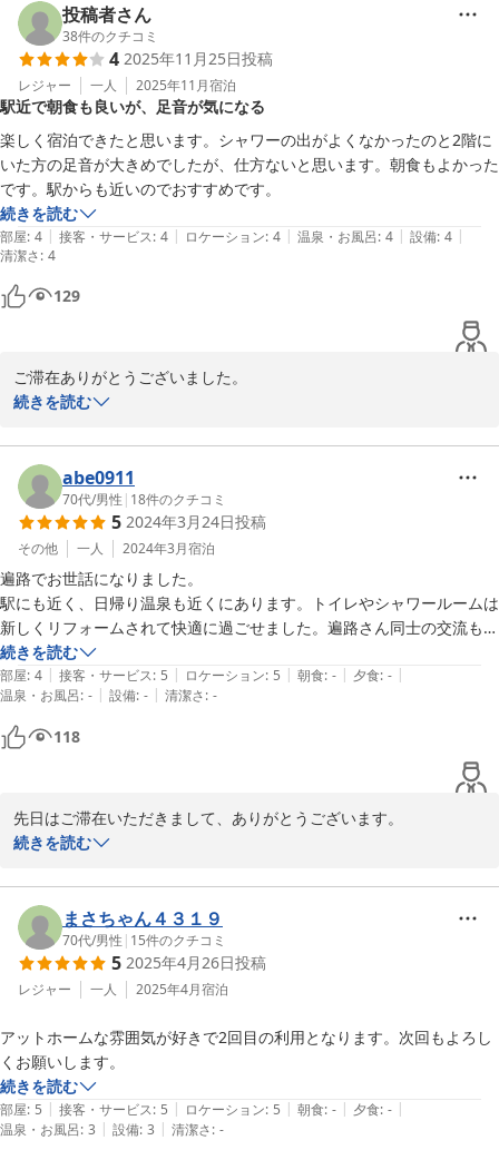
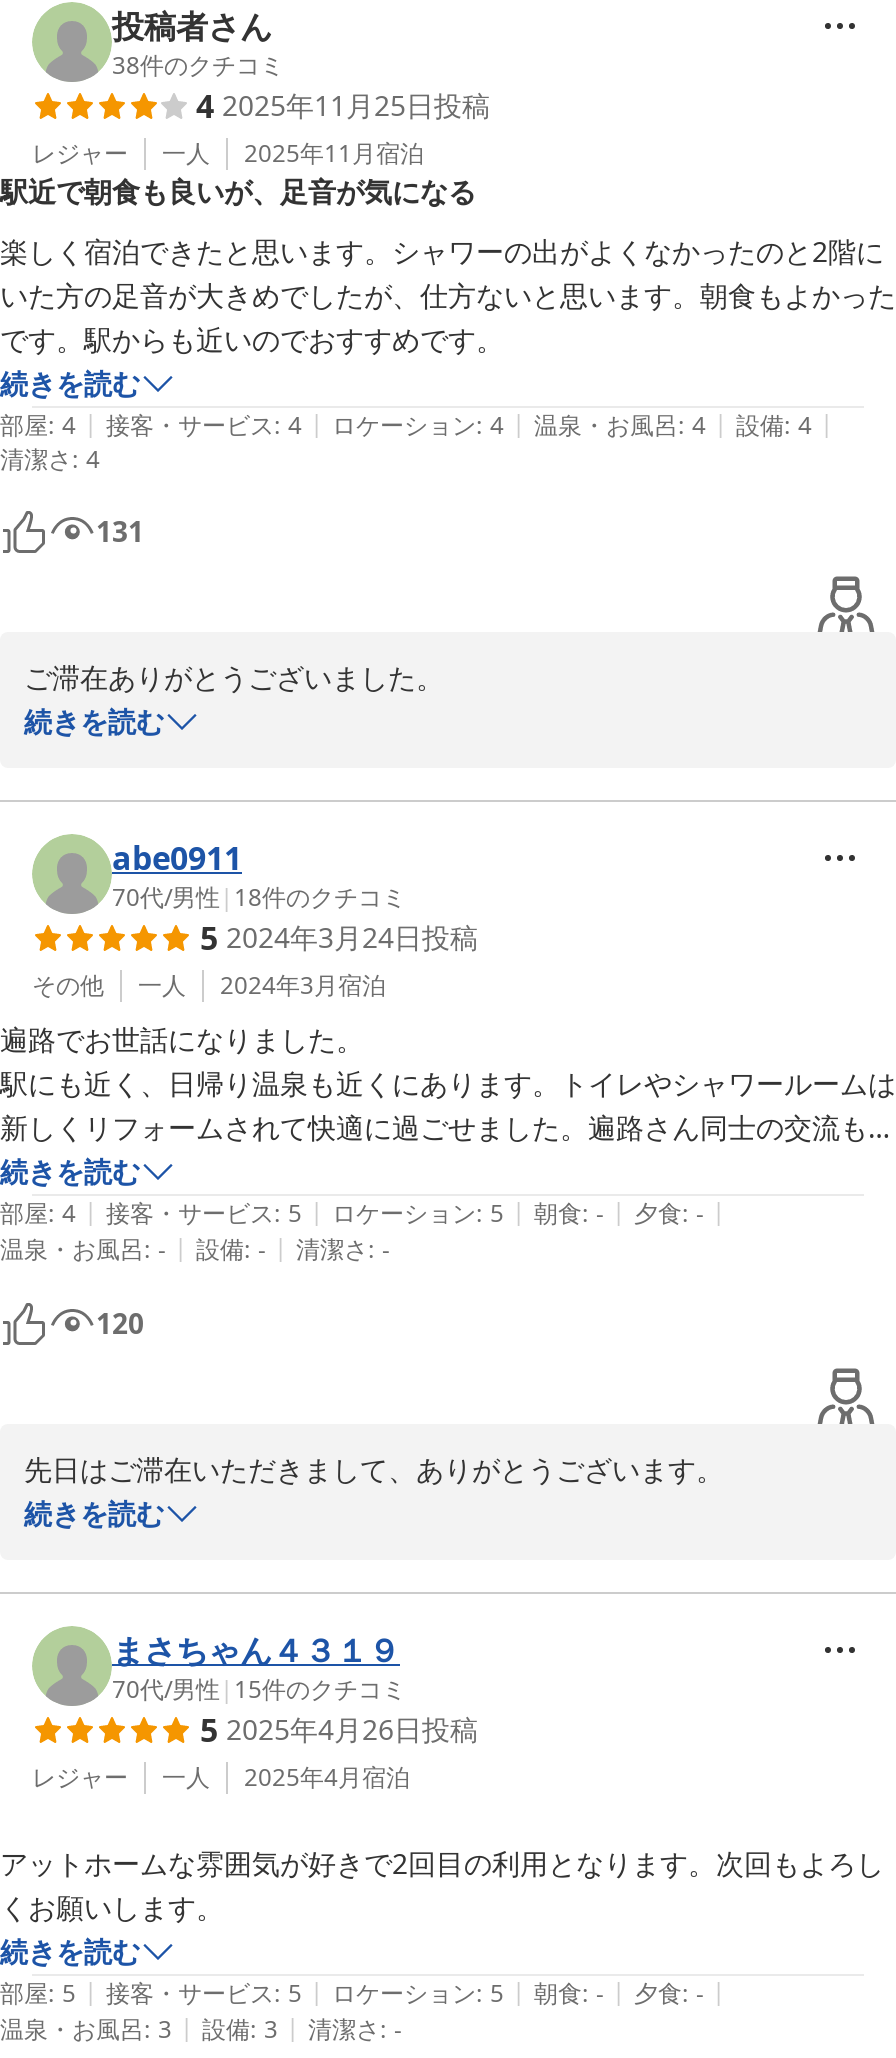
- 129
+ 131

- 118
+ 120
